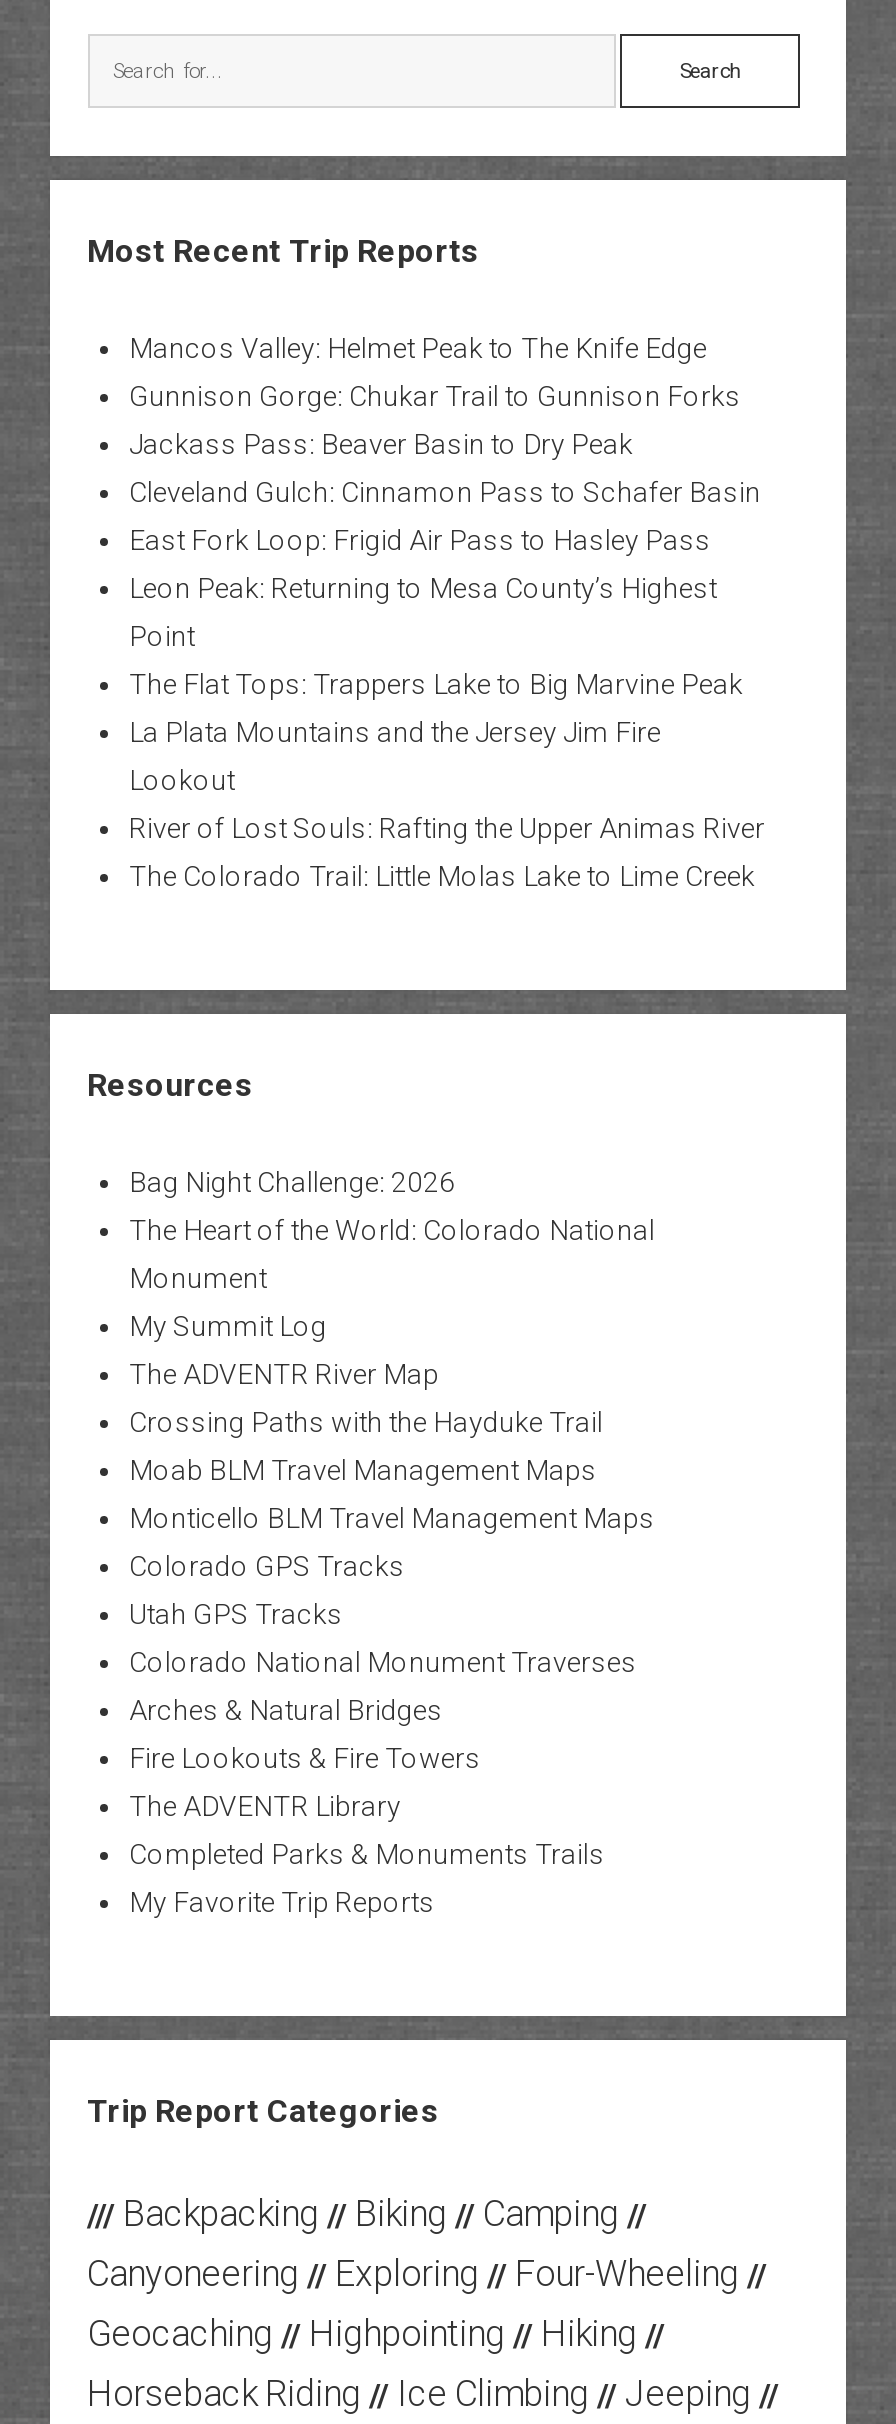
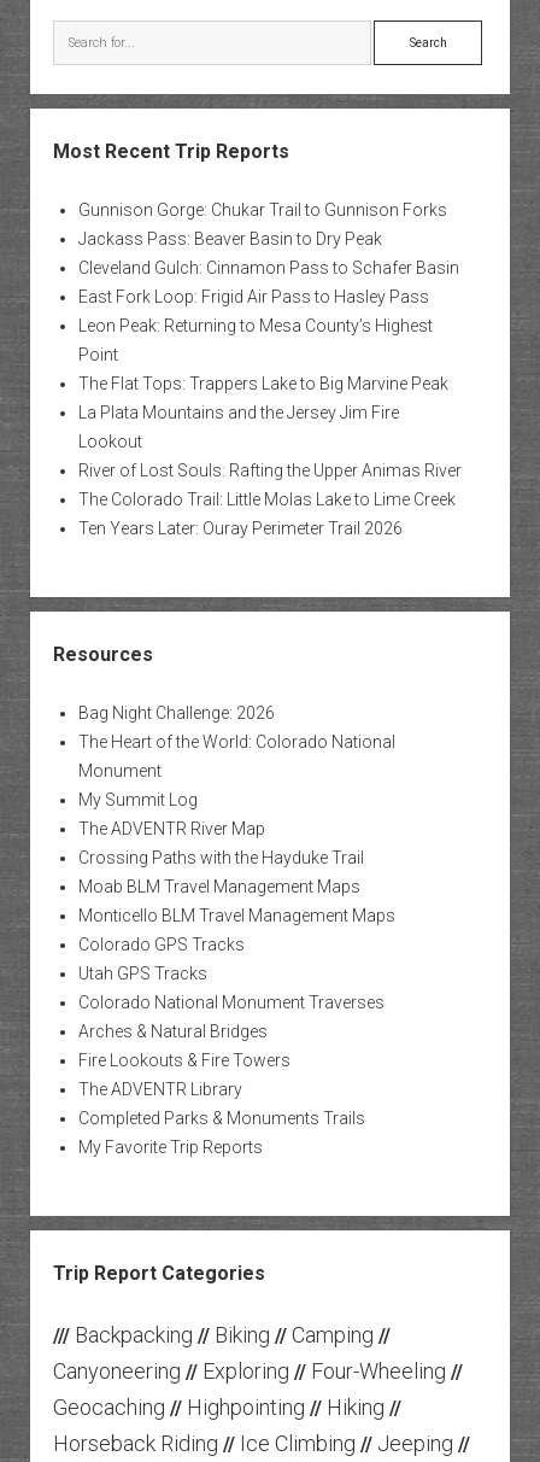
- Mancos Valley: Helmet Peak to The Knife Edge

moved up: Gunnison Gorge: Chukar Trail to Gunnison Forks | Jackass Pass: Beaver Basin to Dry Peak | Cleveland Gulch: Cinnamon Pass to Schafer Basin | ... | River of Lost Souls: Rafting the Upper Animas River | The Colorado Trail: Little Molas Lake to Lime Creek

+ Ten Years Later: Ouray Perimeter Trail 2026
